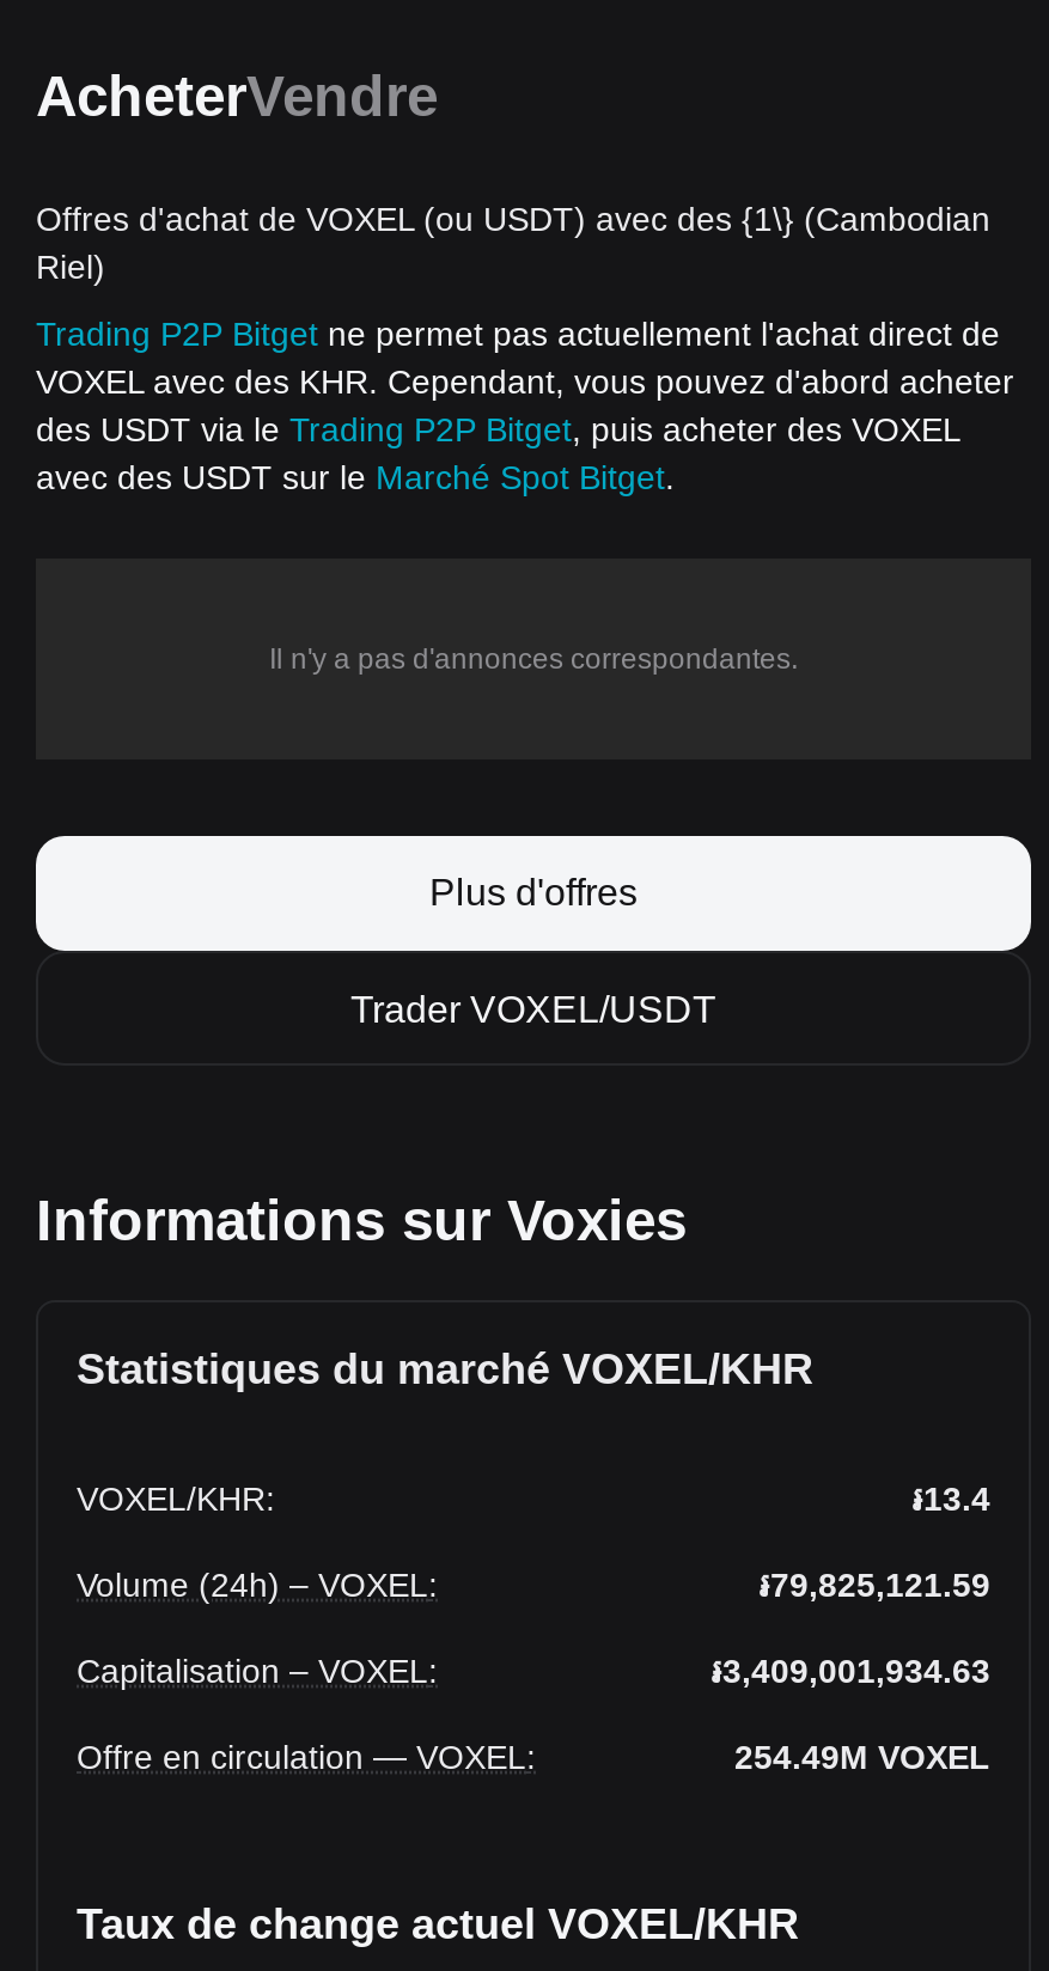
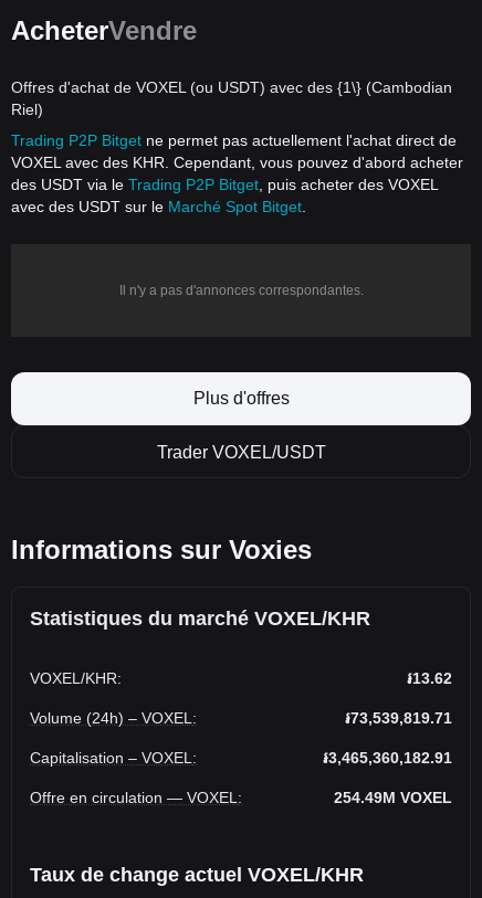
- ៛13.4
+ ៛13.62

- ៛79,825,121.59
+ ៛73,539,819.71

- ៛3,409,001,934.63
+ ៛3,465,360,182.91
